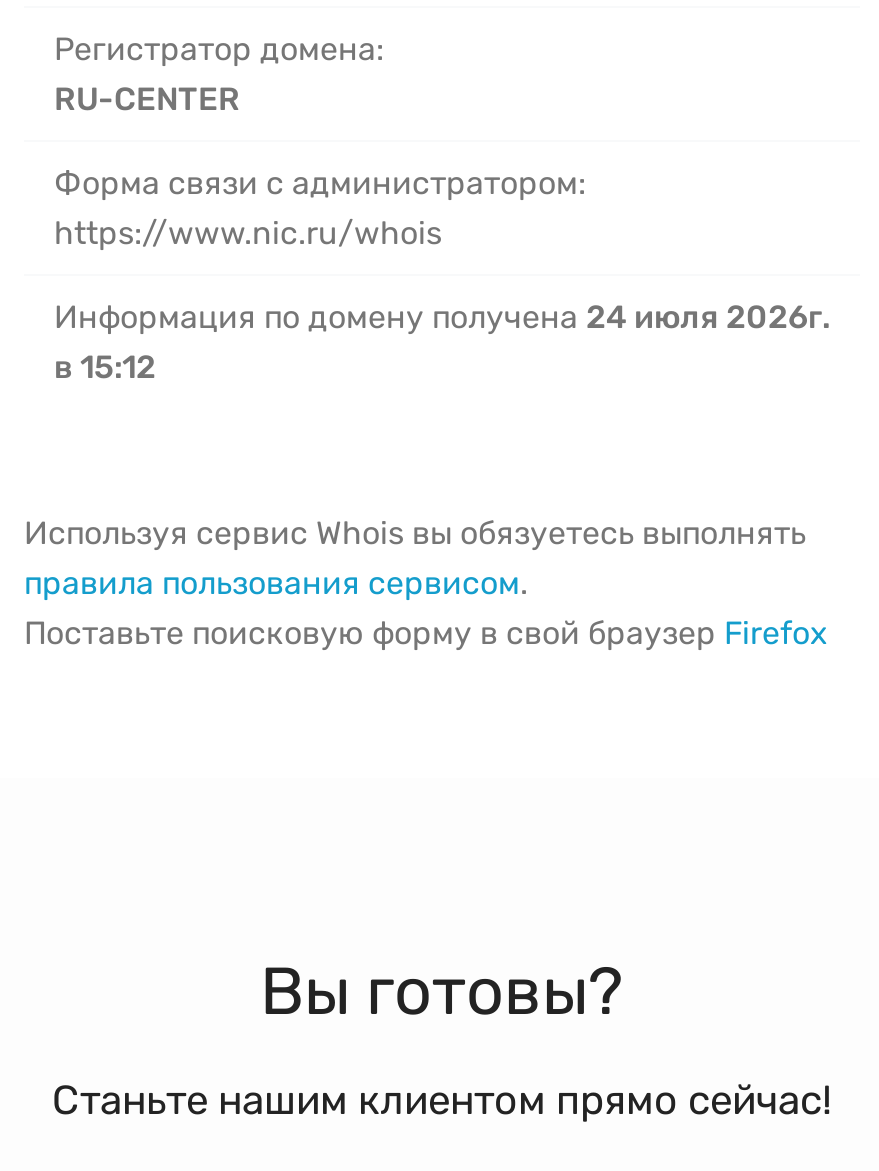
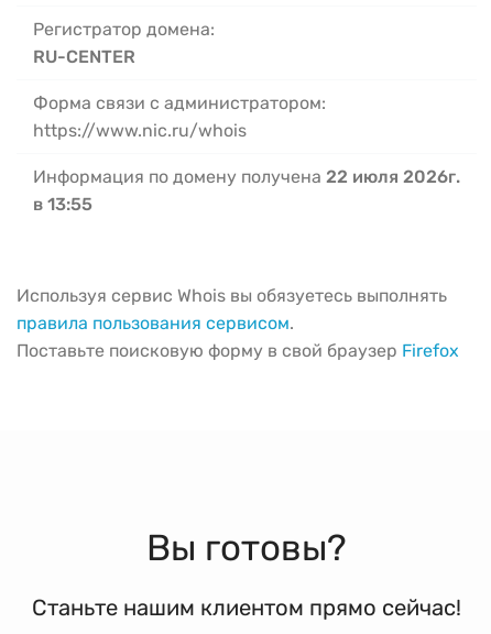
- Информация по домену получена 24 июля 2026г.
+ Информация по домену получена 22 июля 2026г.

- в 15:12
+ в 13:55
